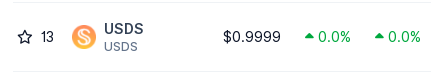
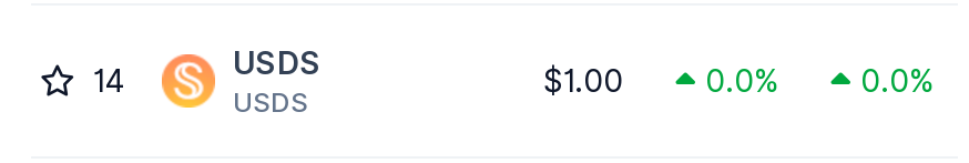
- 13
+ 14

- $0.9999
+ $1.00
